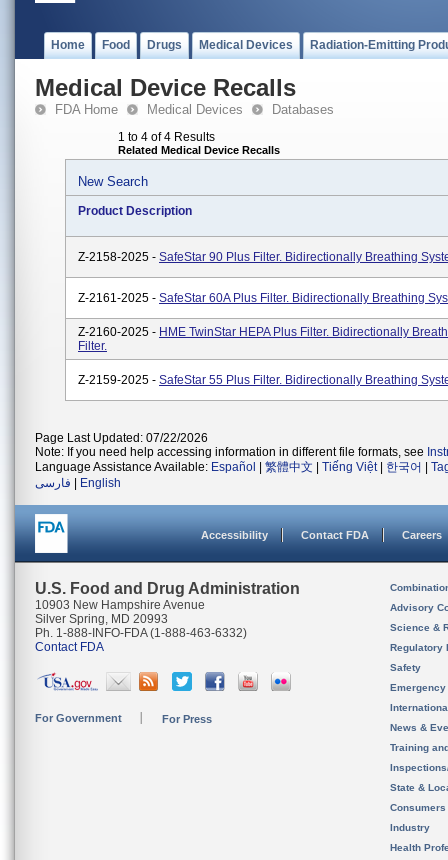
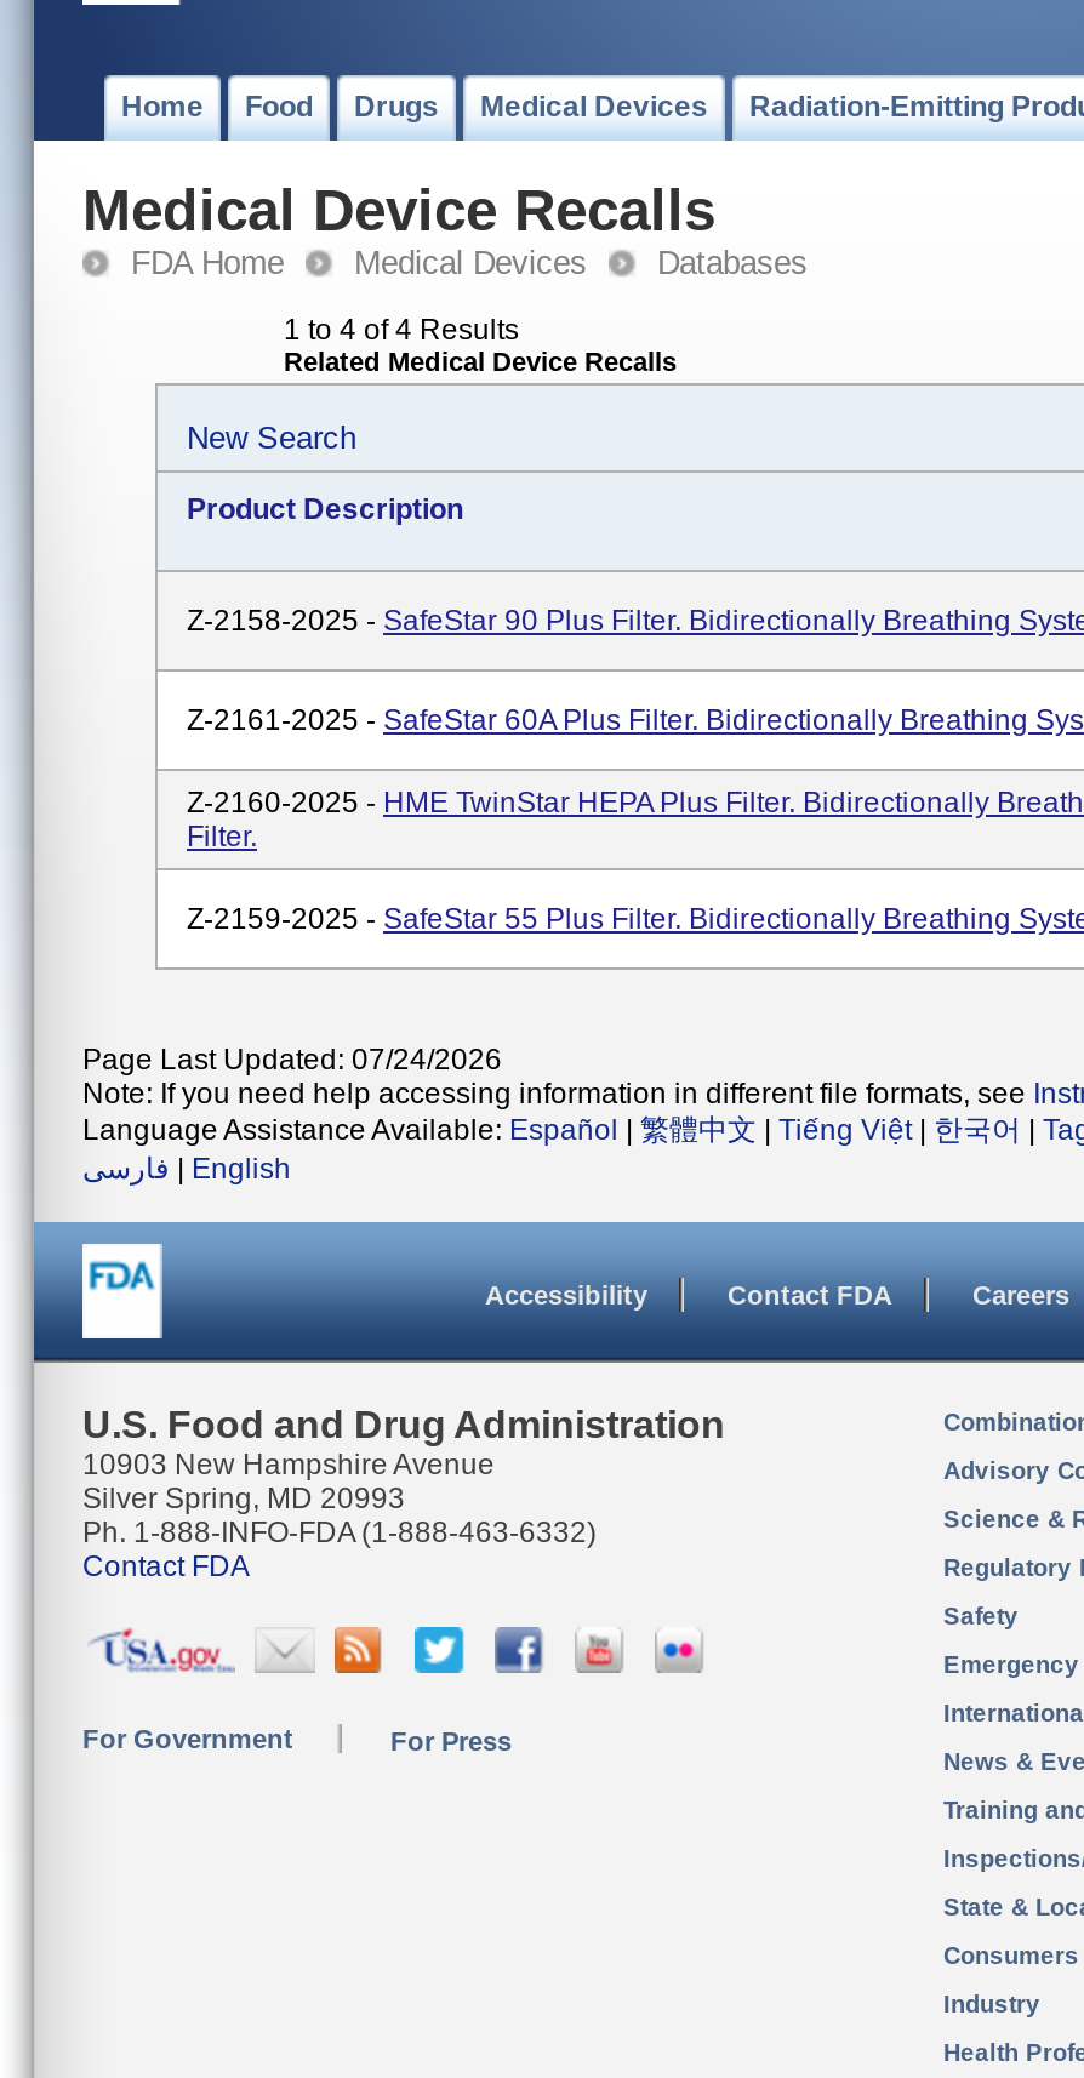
- Page Last Updated: 07/22/2026
+ Page Last Updated: 07/24/2026
